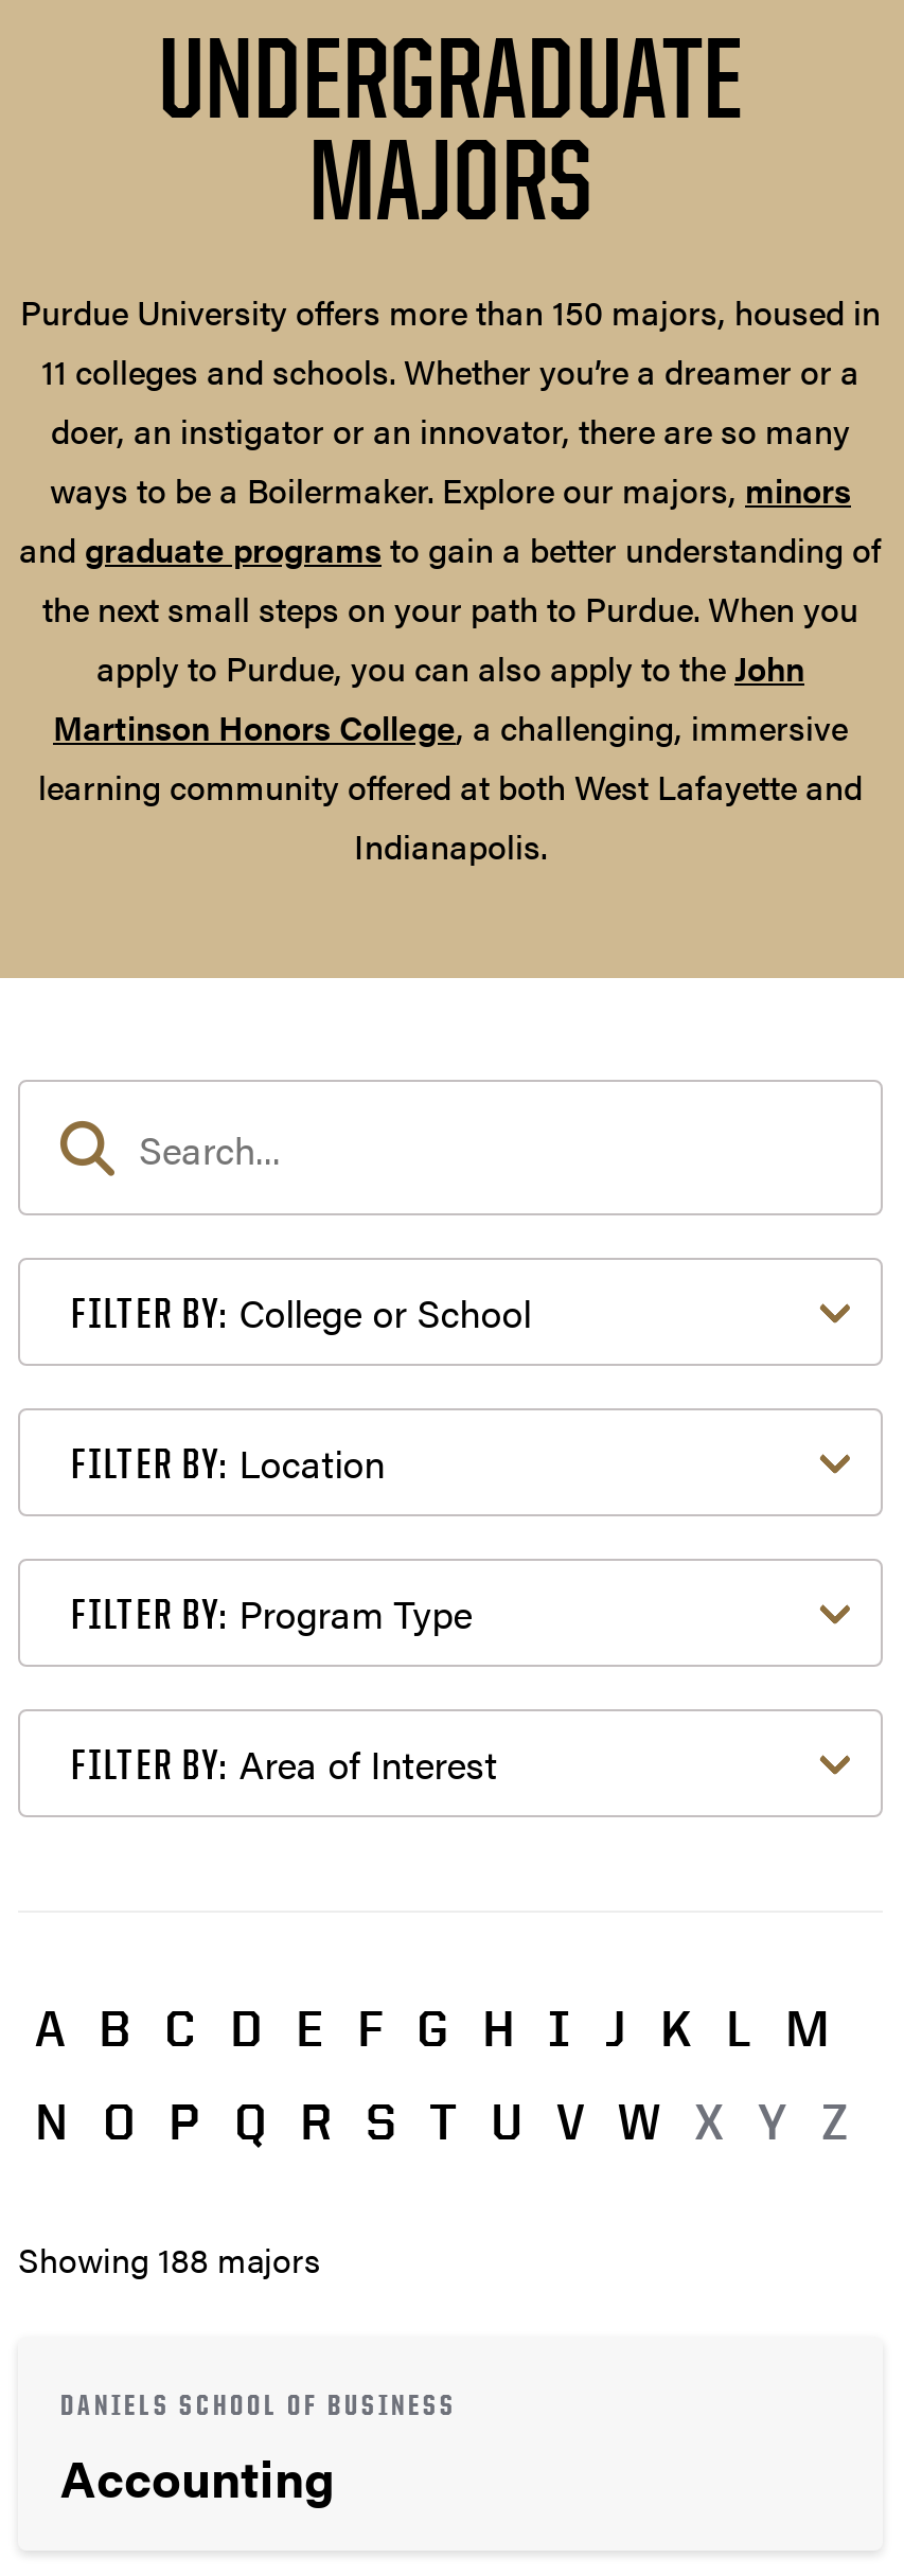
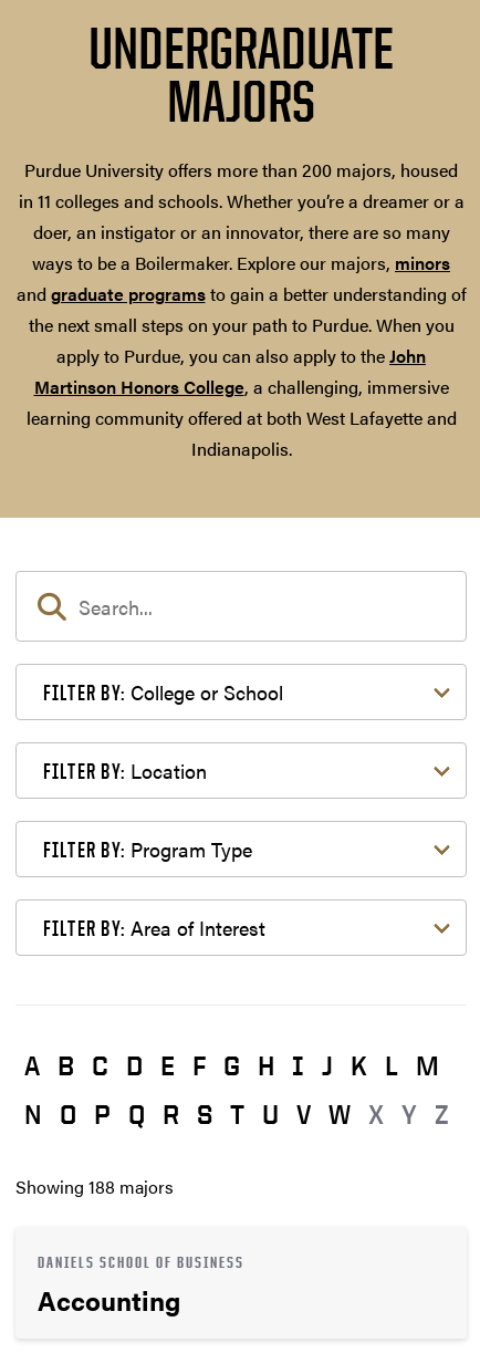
- Purdue University offers more than 150 majors, housed in
- 11 colleges and schools. Whether you’re a dreamer or a
+ Purdue University offers more than 200 majors, housed
+ in 11 colleges and schools. Whether you’re a dreamer or a
